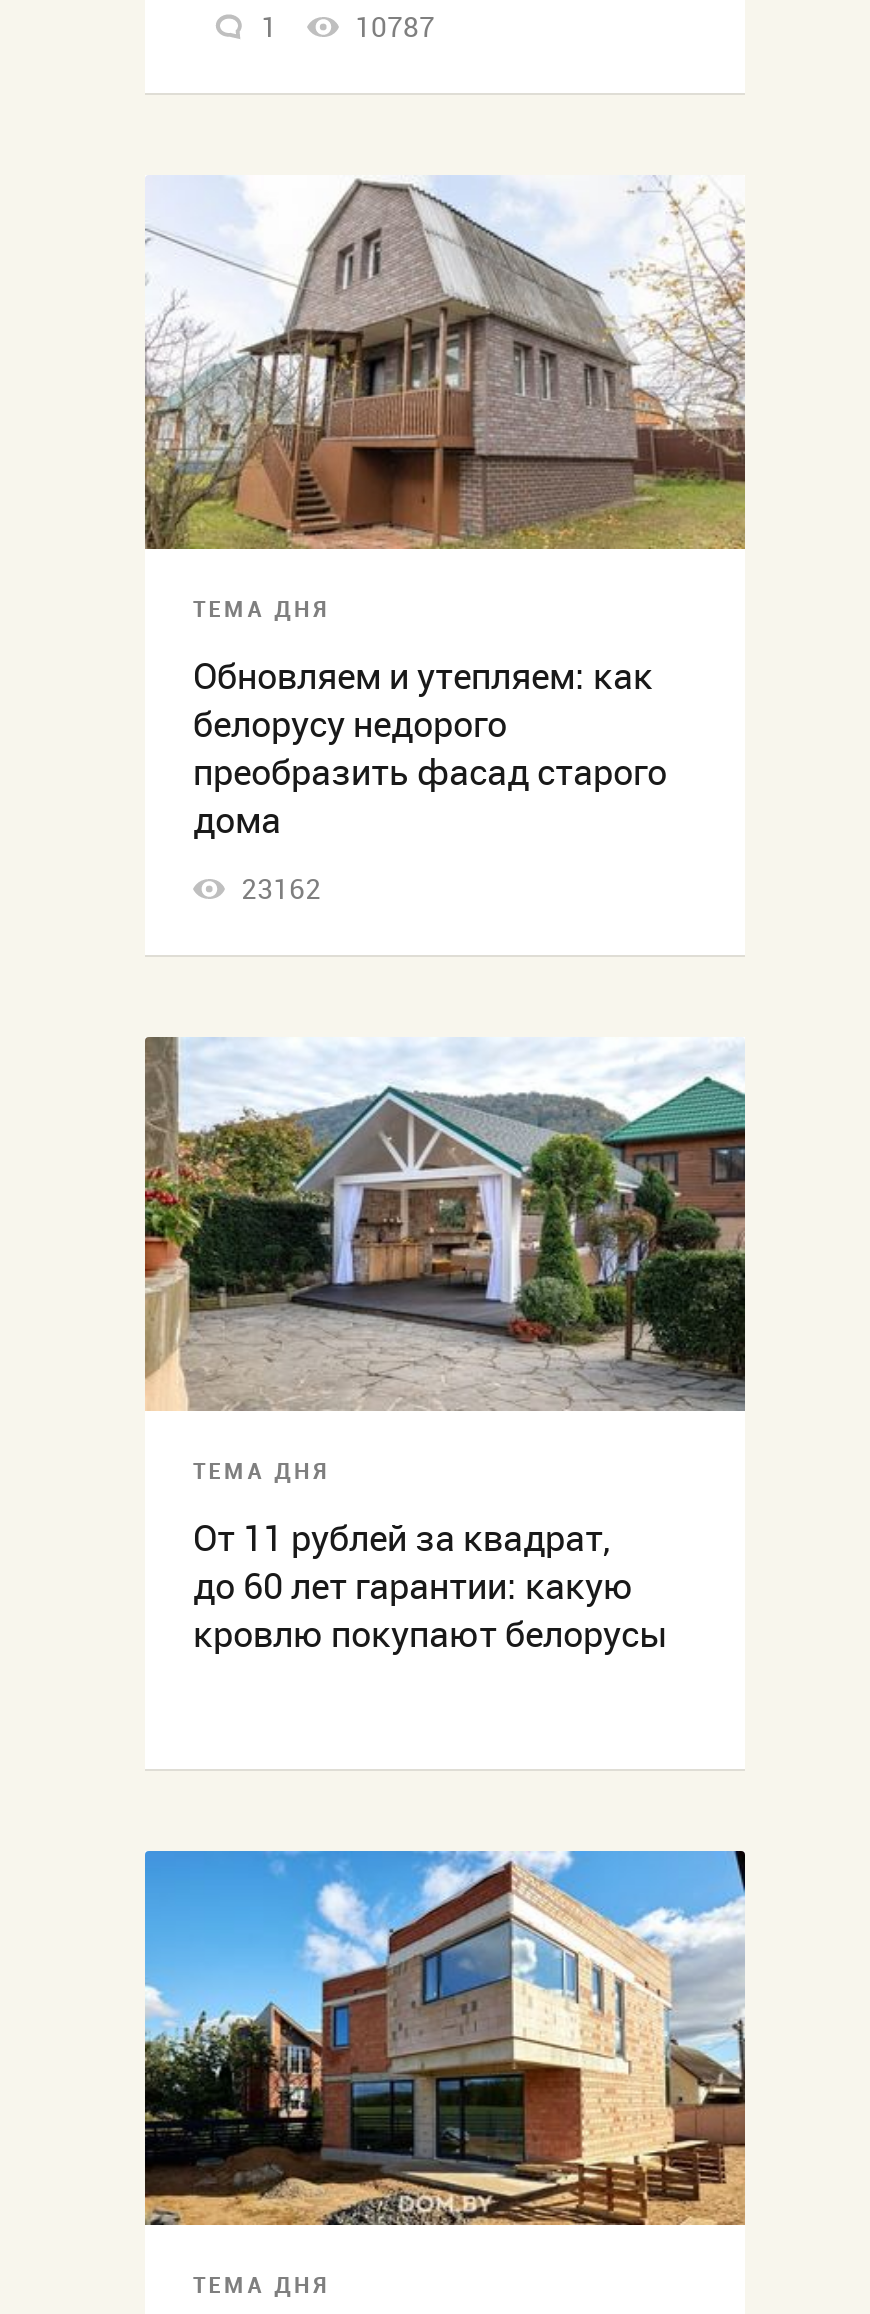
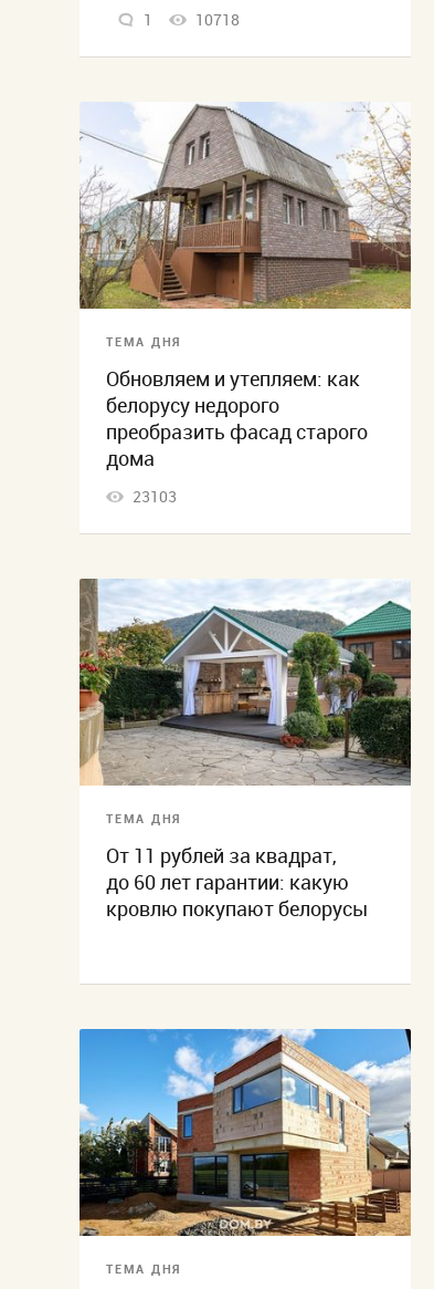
- 10787
+ 10718

- 23162
+ 23103
